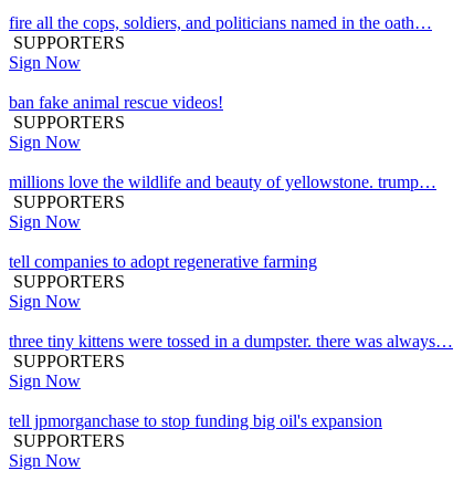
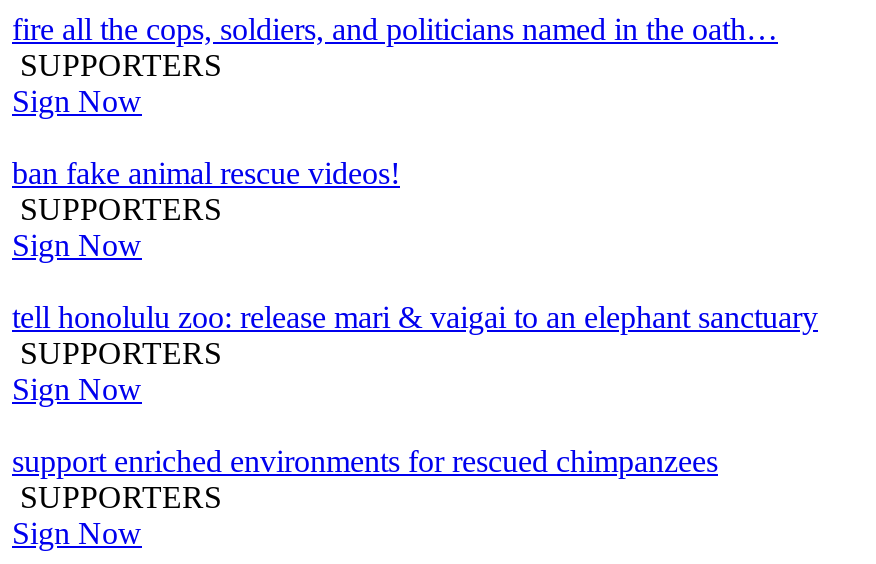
- millions love the wildlife and beauty of yellowstone. trump…
+ tell honolulu zoo: release mari & vaigai to an elephant sanctuary

- tell companies to adopt regenerative farming
- SUPPORTERS
- Sign Now
- three tiny kittens were tossed in a dumpster. there was always…
- SUPPORTERS
- Sign Now
- tell jpmorganchase to stop funding big oil's expansion
+ support enriched environments for rescued chimpanzees
